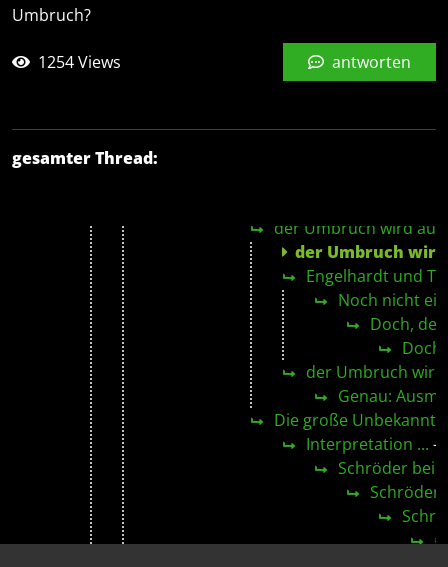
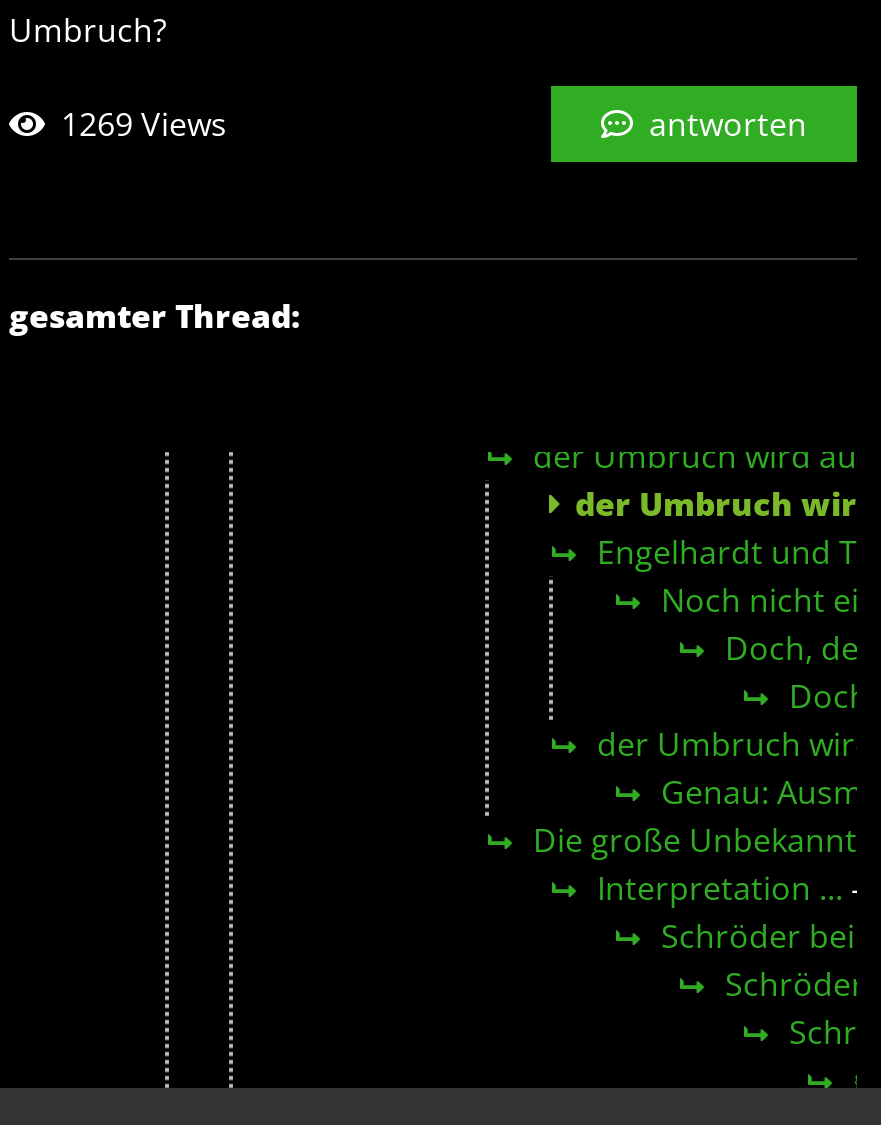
- 1254 Views
+ 1269 Views
